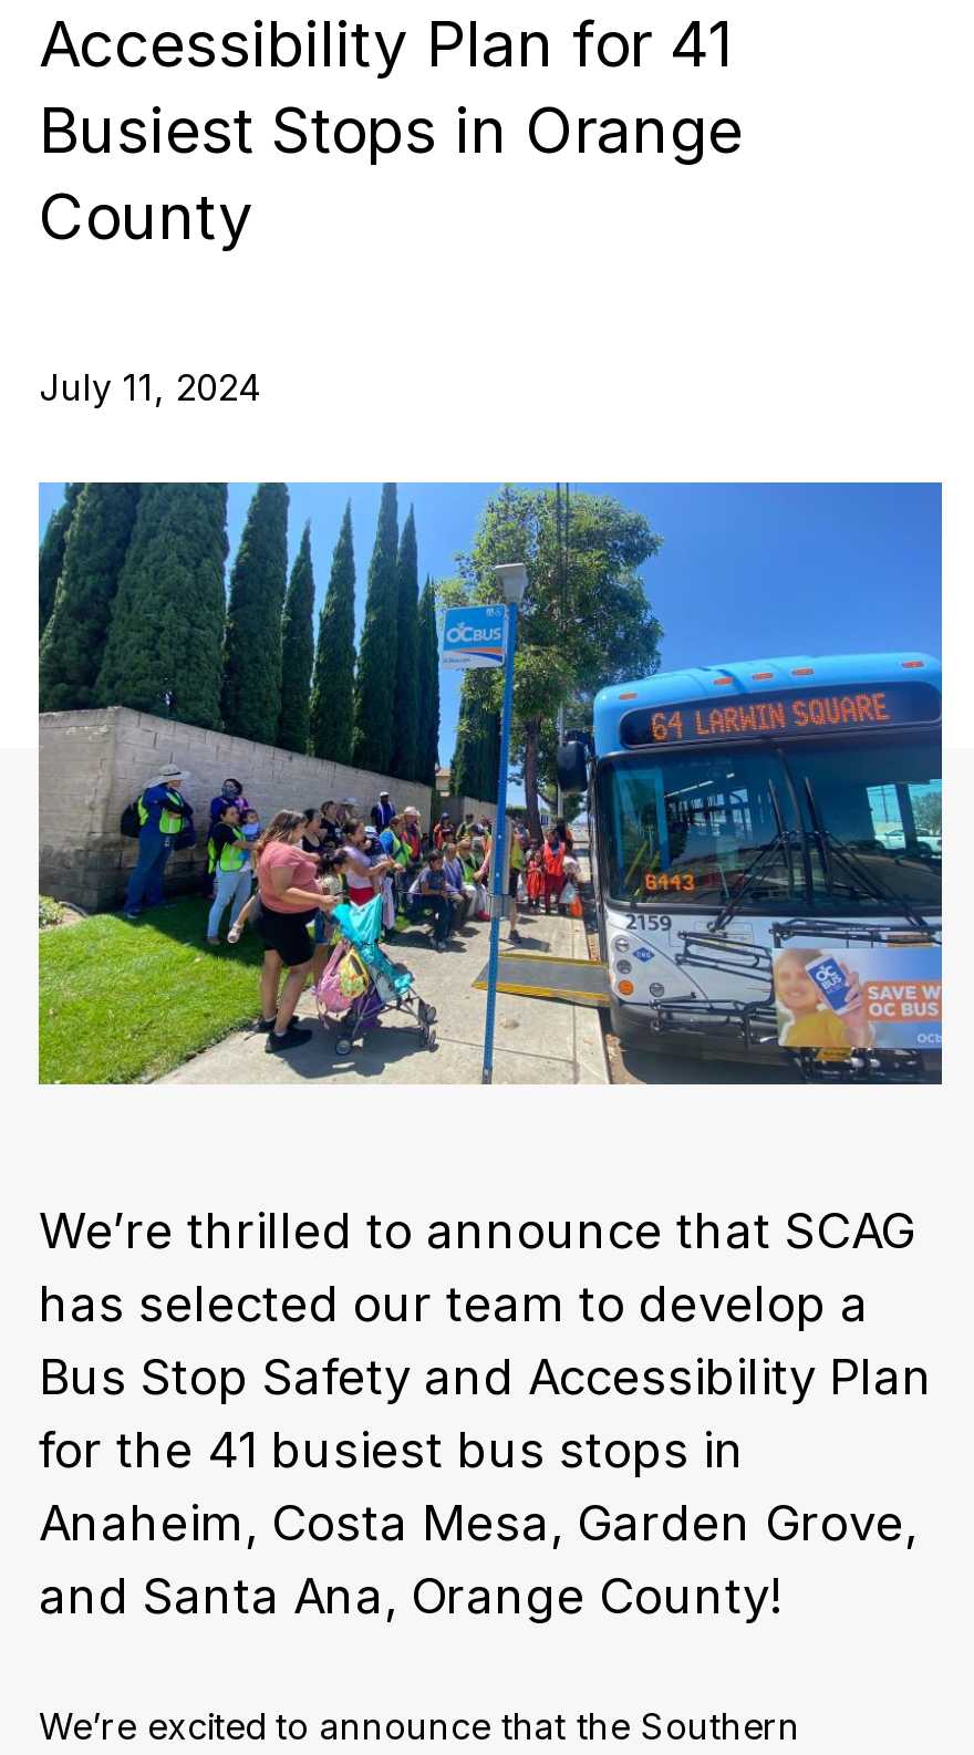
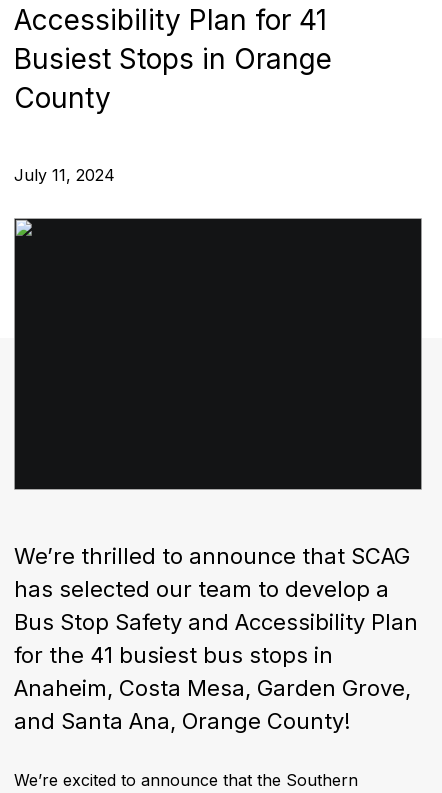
- [image]
